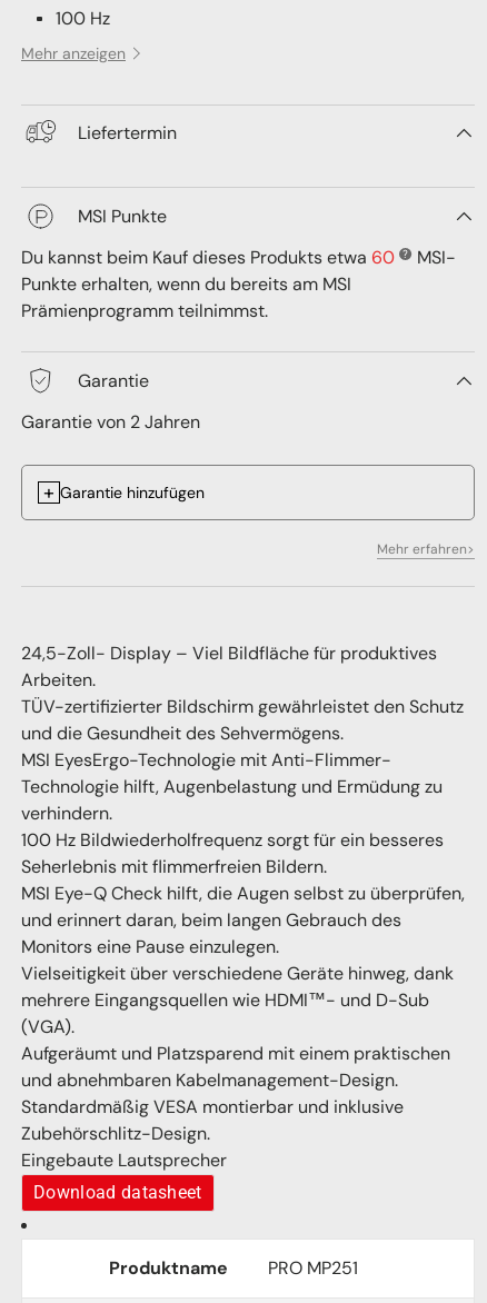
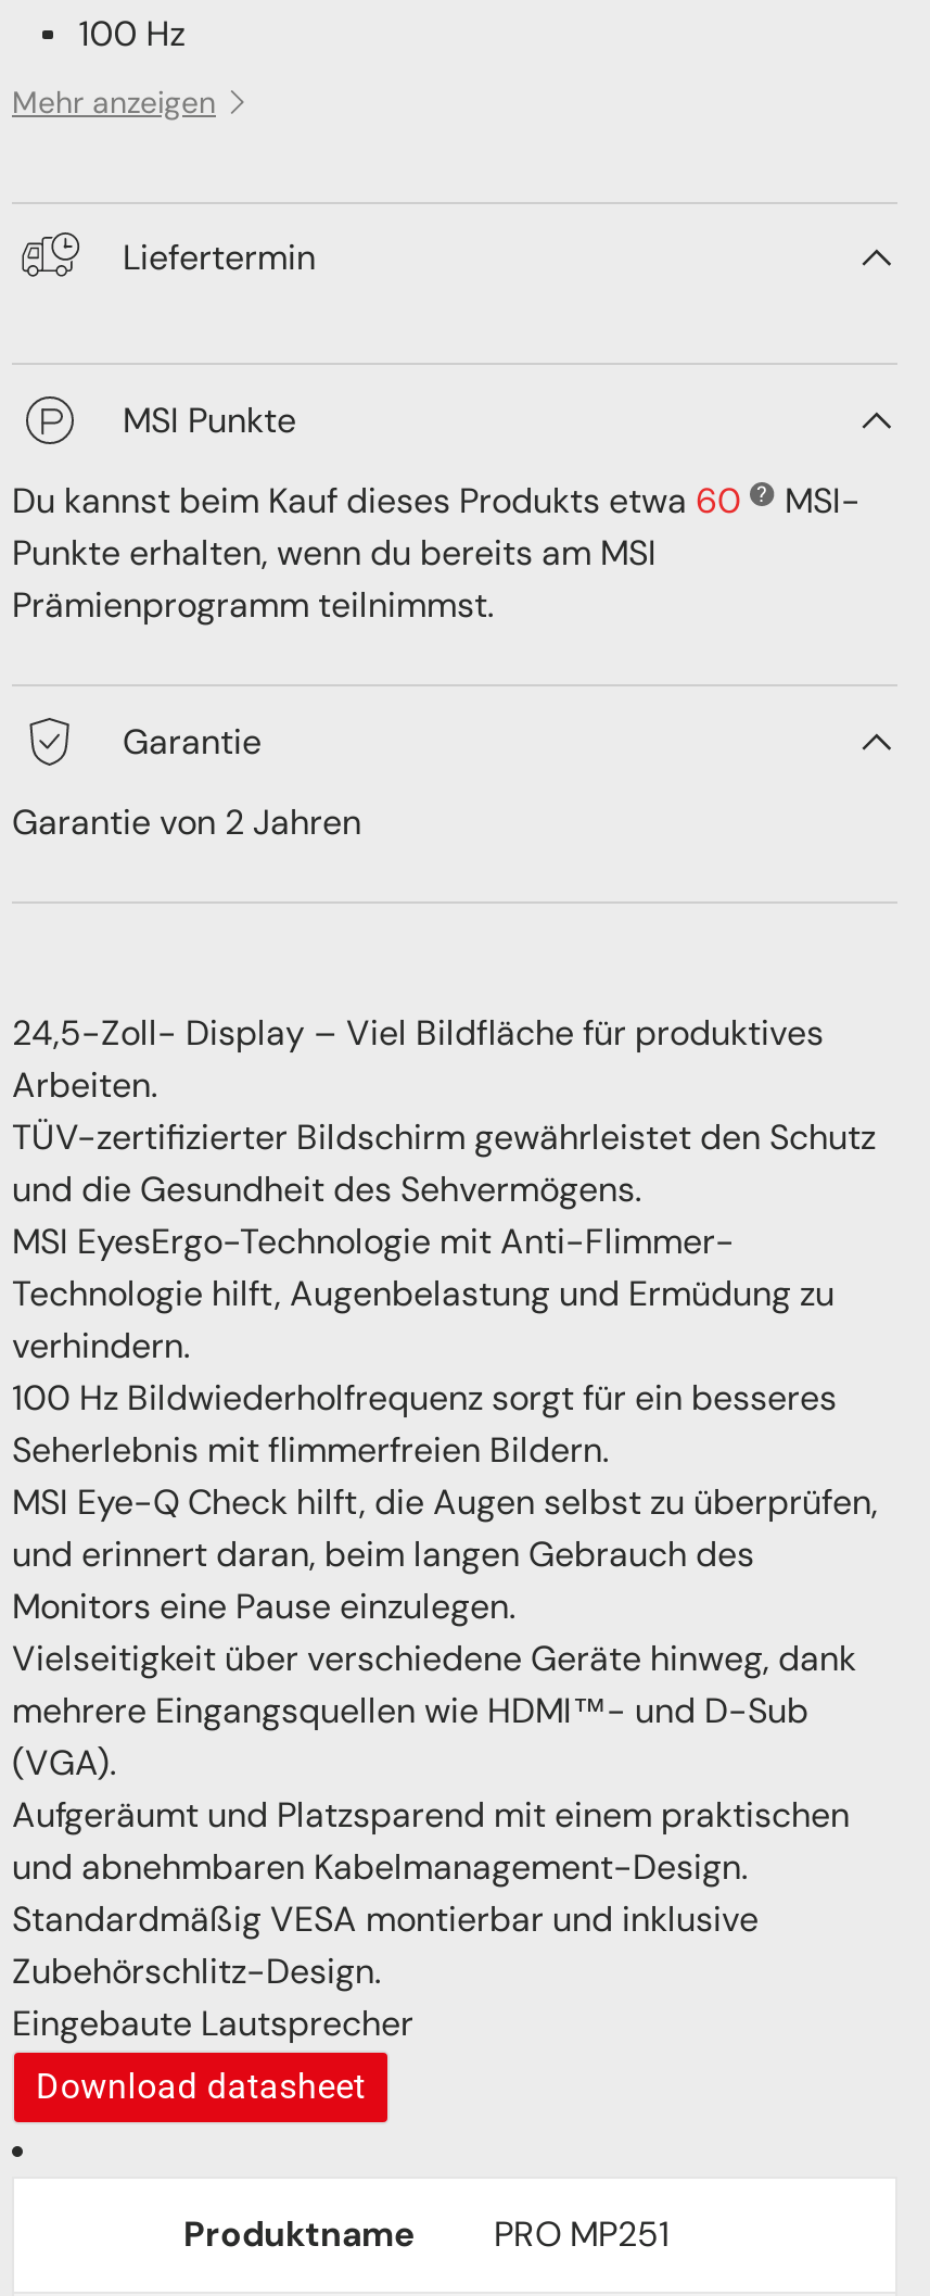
- + Garantie hinzufügen
- Mehr erfahren
